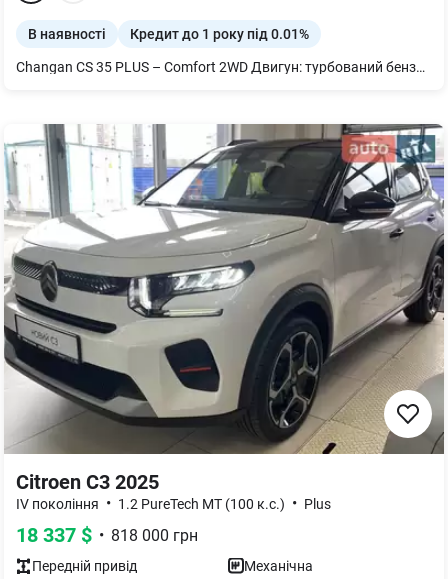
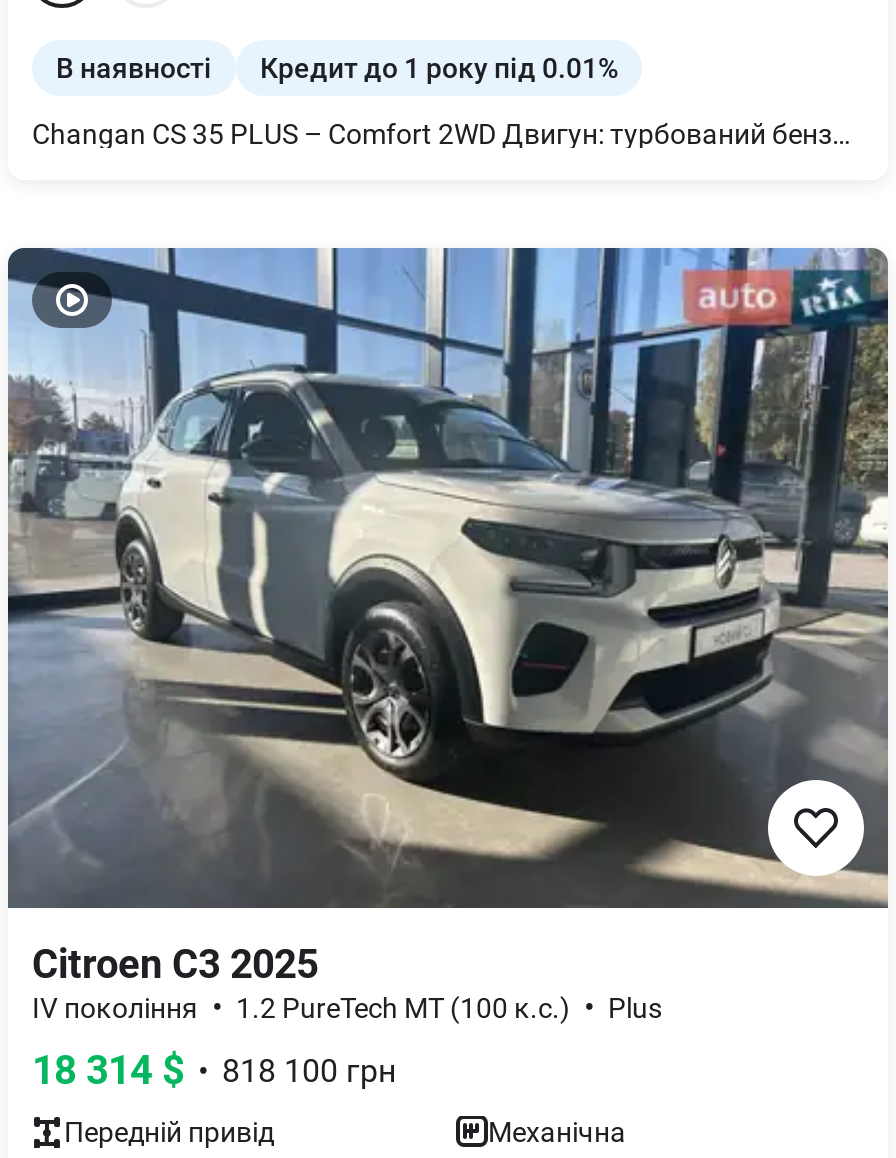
- [image]
+ [image]

- 18 337 $ • 818 000 грн
+ 18 314 $ • 818 100 грн
